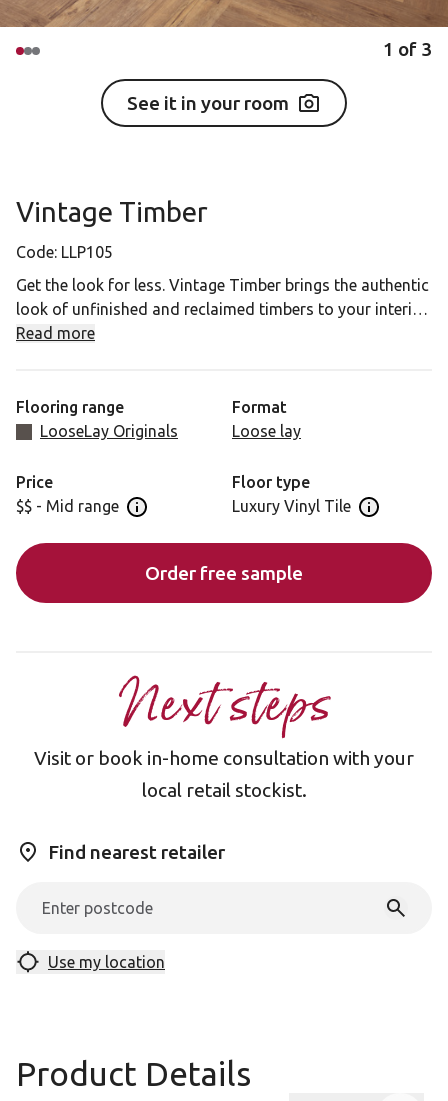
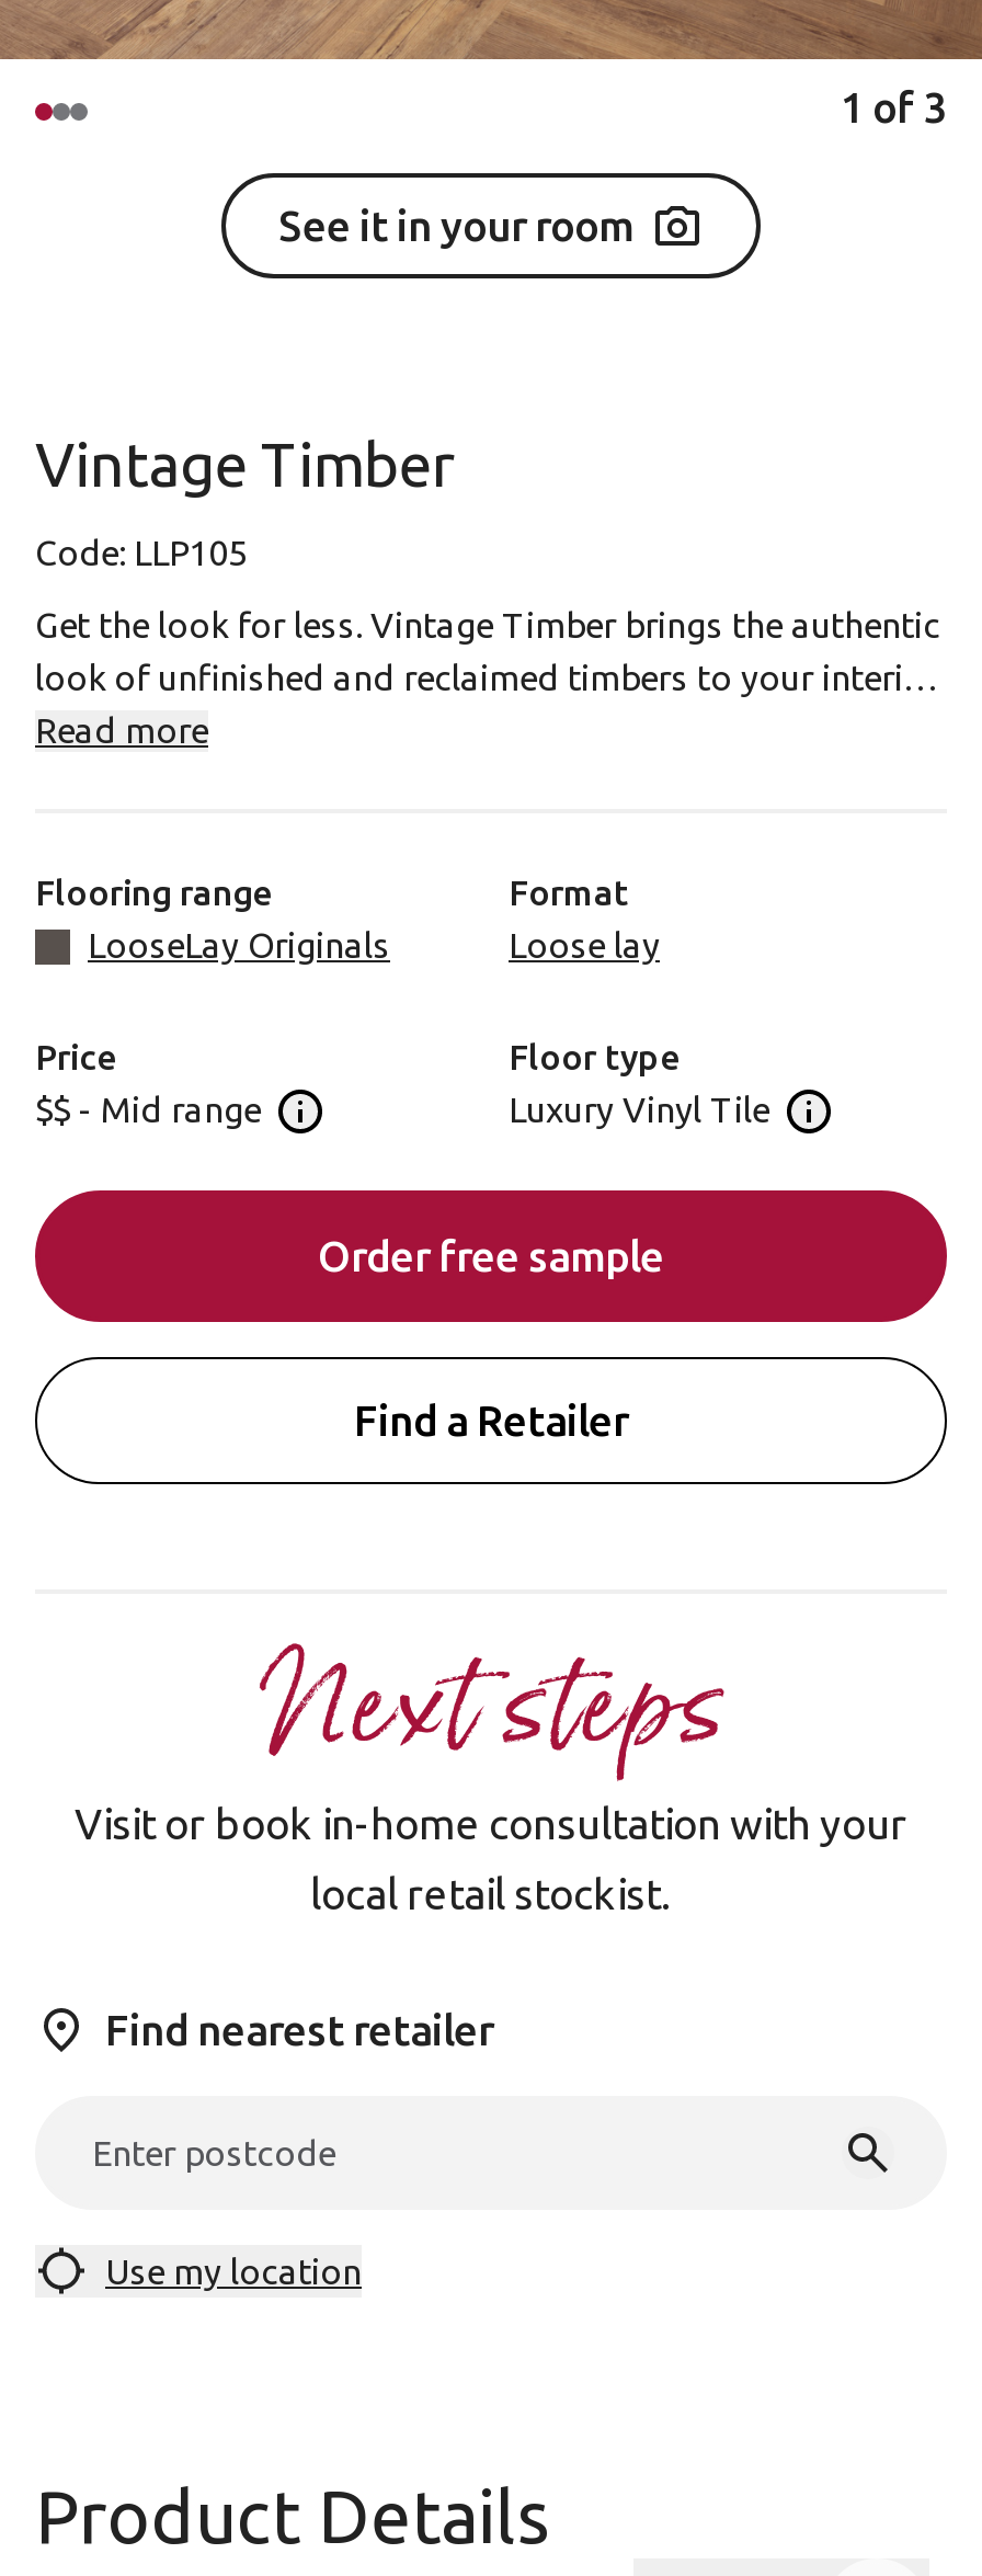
+ Find a Retailer
